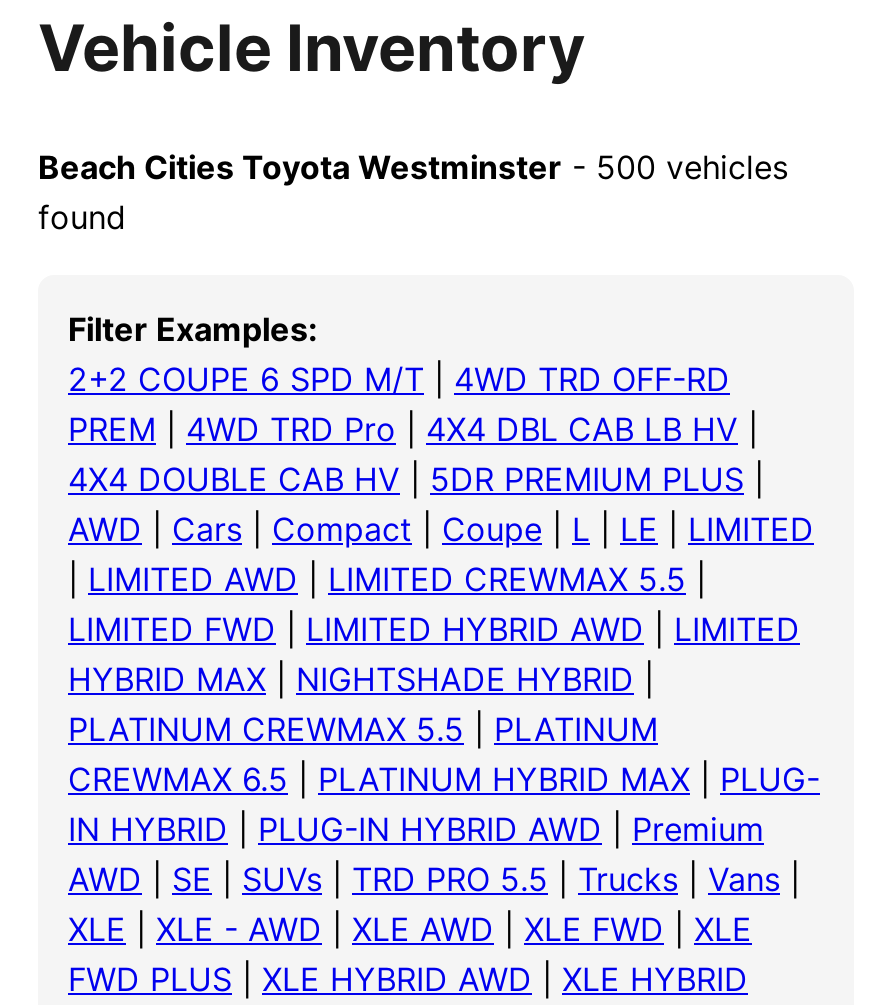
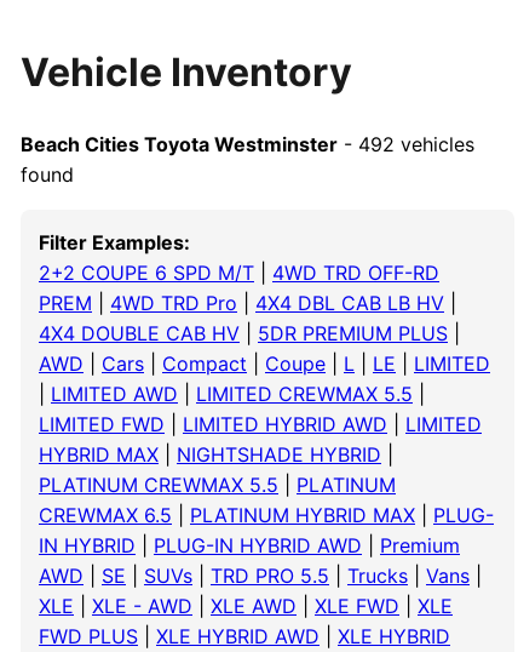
- Beach Cities Toyota Westminster - 500 vehicles
+ Beach Cities Toyota Westminster - 492 vehicles
